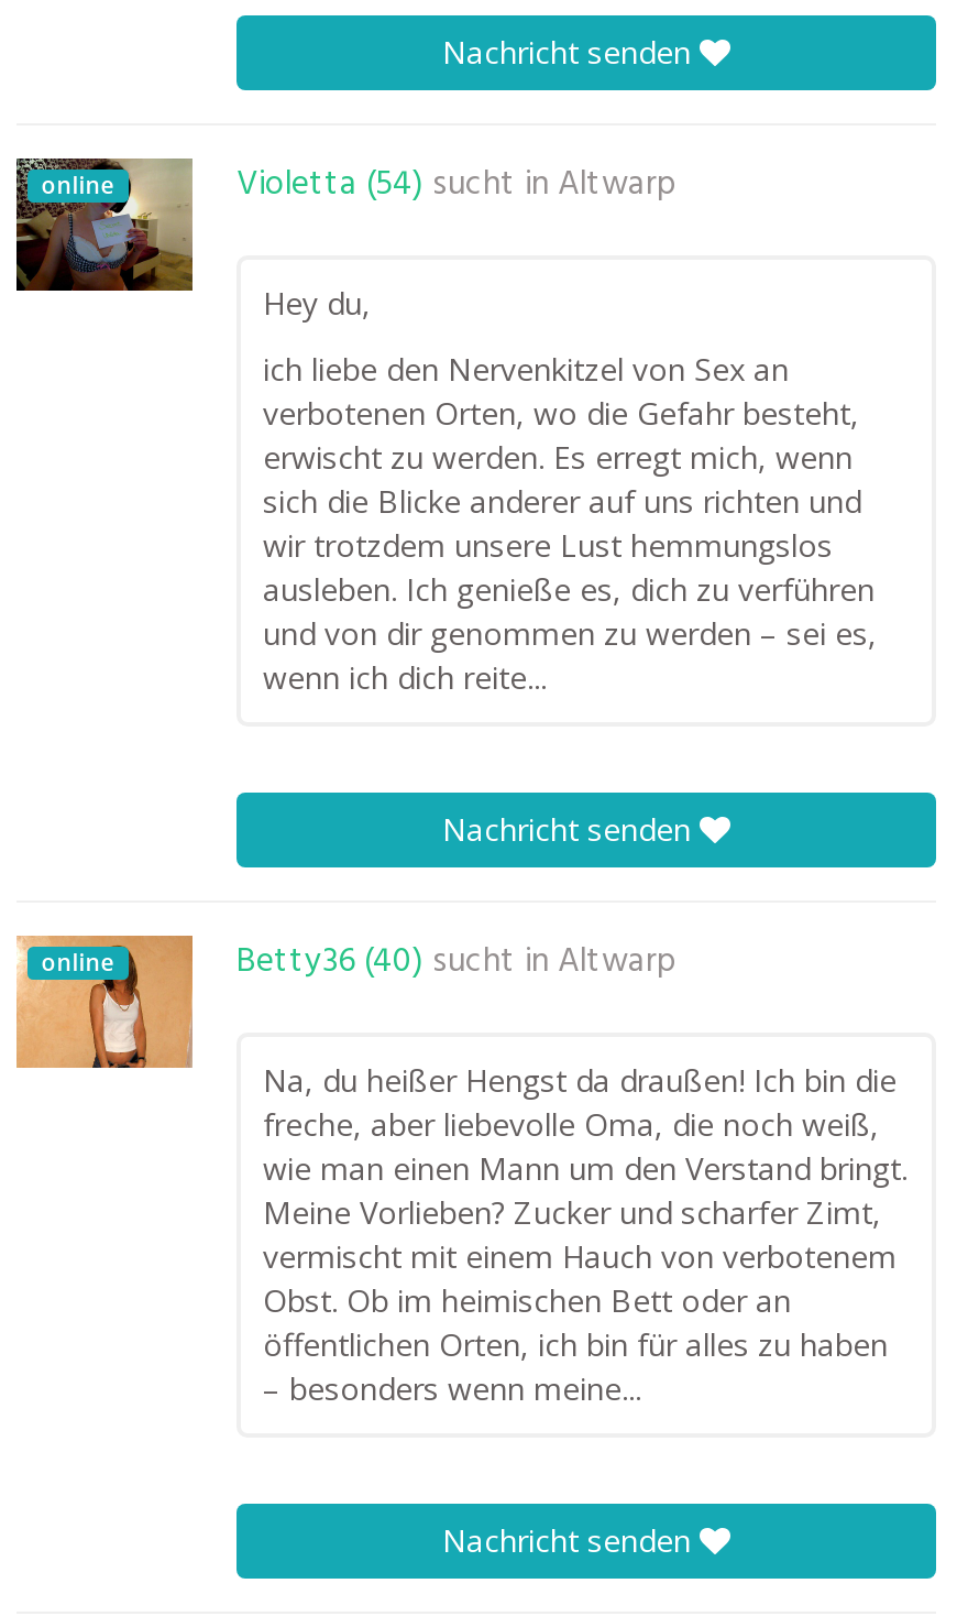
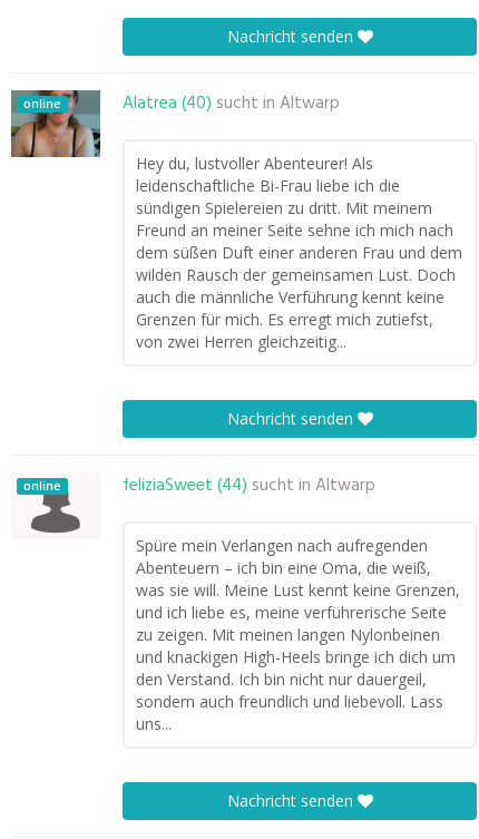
- [image]
- Violetta (54) sucht in Altwarp
- Hey du,
- ich liebe den Nervenkitzel von Sex an
- verbotenen Orten, wo die Gefahr besteht,
- erwischt zu werden. Es erregt mich, wenn
- sich die Blicke anderer auf uns richten und
- wir trotzdem unsere Lust hemmungslos
- ausleben. Ich genieße es, dich zu verführen
- und von dir genommen zu werden – sei es,
- wenn ich dich reite...
+ [image]
+ Alatrea (40) sucht in Altwarp
+ Hey du, lustvoller Abenteurer! Als
+ leidenschaftliche Bi-Frau liebe ich die
+ sündigen Spielereien zu dritt. Mit meinem
+ Freund an meiner Seite sehne ich mich nach
+ dem süßen Duft einer anderen Frau und dem
+ wilden Rausch der gemeinsamen Lust. Doch
+ auch die männliche Verführung kennt keine
+ Grenzen für mich. Es erregt mich zutiefst,
+ von zwei Herren gleichzeitig...

- [image]
- Betty36 (40) sucht in Altwarp
+ [image]
+ feliziaSweet (44) sucht in Altwarp

- Na, du heißer Hengst da draußen! Ich bin die
- freche, aber liebevolle Oma, die noch weiß,
- wie man einen Mann um den Verstand bringt.
- Meine Vorlieben? Zucker und scharfer Zimt,
- vermischt mit einem Hauch von verbotenem
- Obst. Ob im heimischen Bett oder an
- öffentlichen Orten, ich bin für alles zu haben
- – besonders wenn meine...
+ Spüre mein Verlangen nach aufregenden
+ Abenteuern – ich bin eine Oma, die weiß,
+ was sie will. Meine Lust kennt keine Grenzen,
+ und ich liebe es, meine verführerische Seite
+ zu zeigen. Mit meinen langen Nylonbeinen
+ und knackigen High-Heels bringe ich dich um
+ den Verstand. Ich bin nicht nur dauergeil,
+ sondern auch freundlich und liebevoll. Lass
+ uns...
